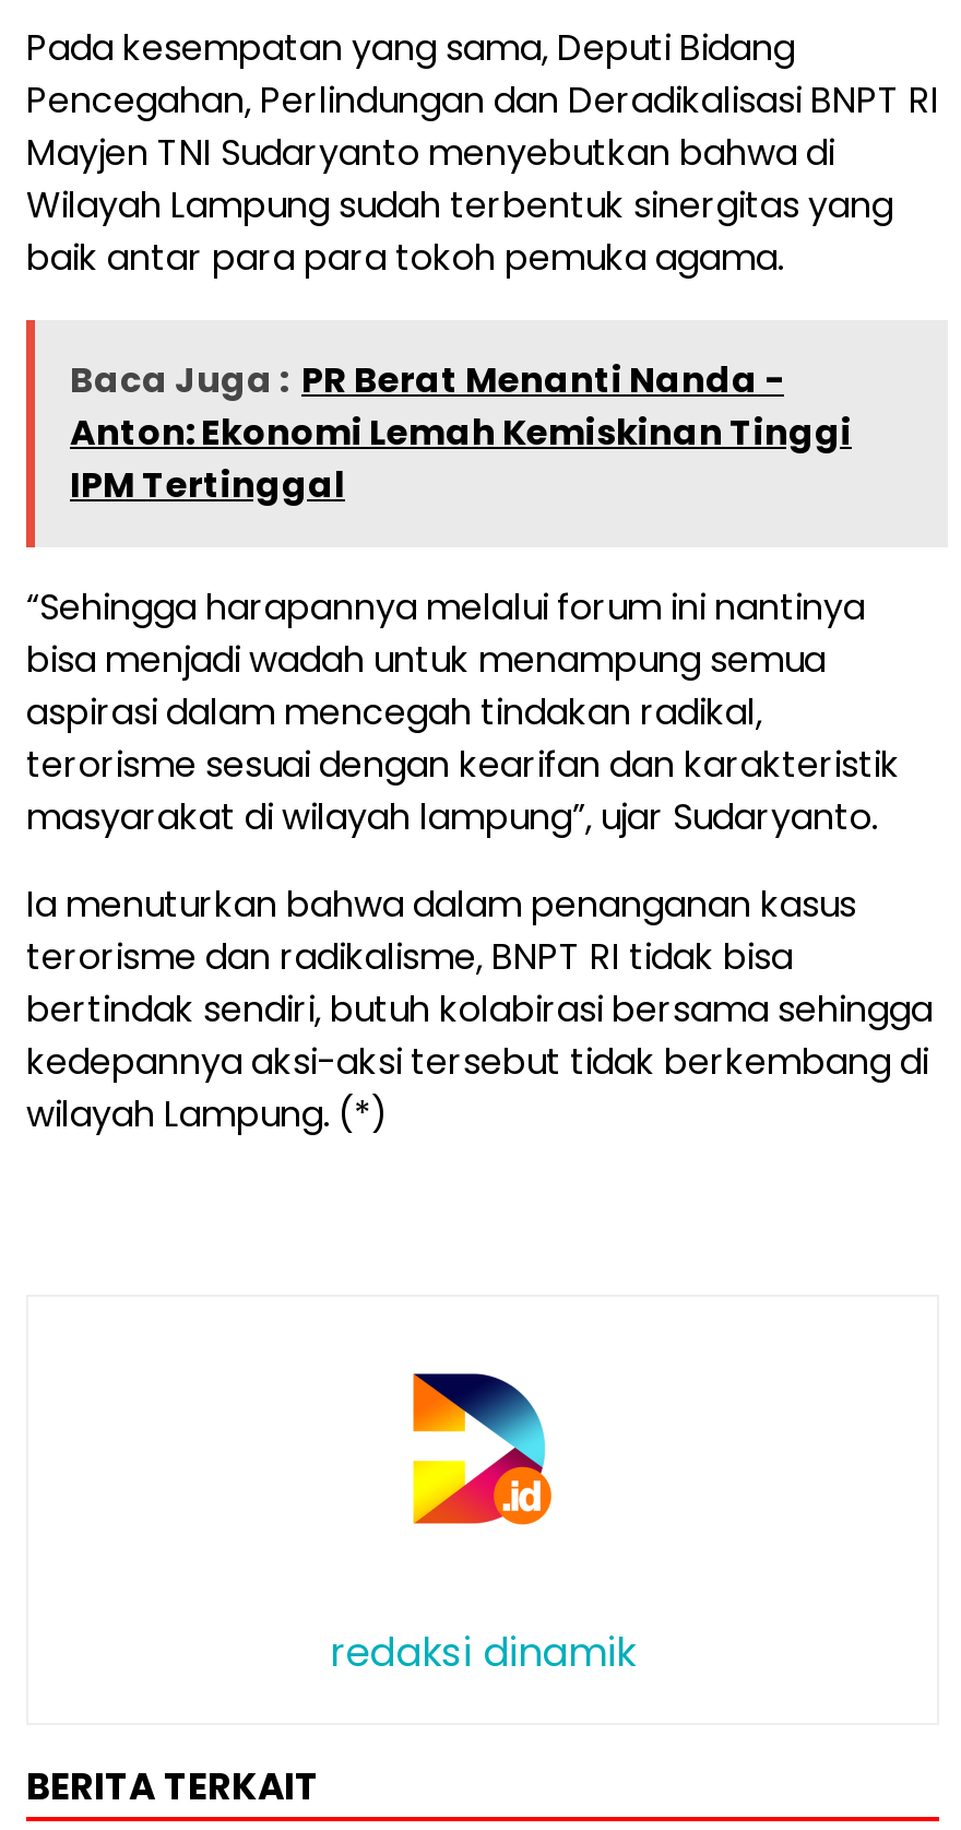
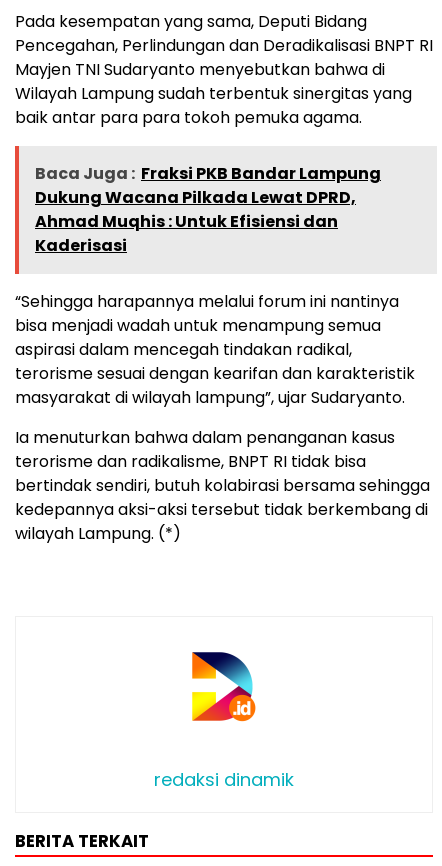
- Baca Juga : PR Berat Menanti Nanda -
- Anton: Ekonomi Lemah Kemiskinan Tinggi
- IPM Tertinggal
+ Baca Juga : Fraksi PKB Bandar Lampung
+ Dukung Wacana Pilkada Lewat DPRD,
+ Ahmad Muqhis : Untuk Efisiensi dan
+ Kaderisasi
